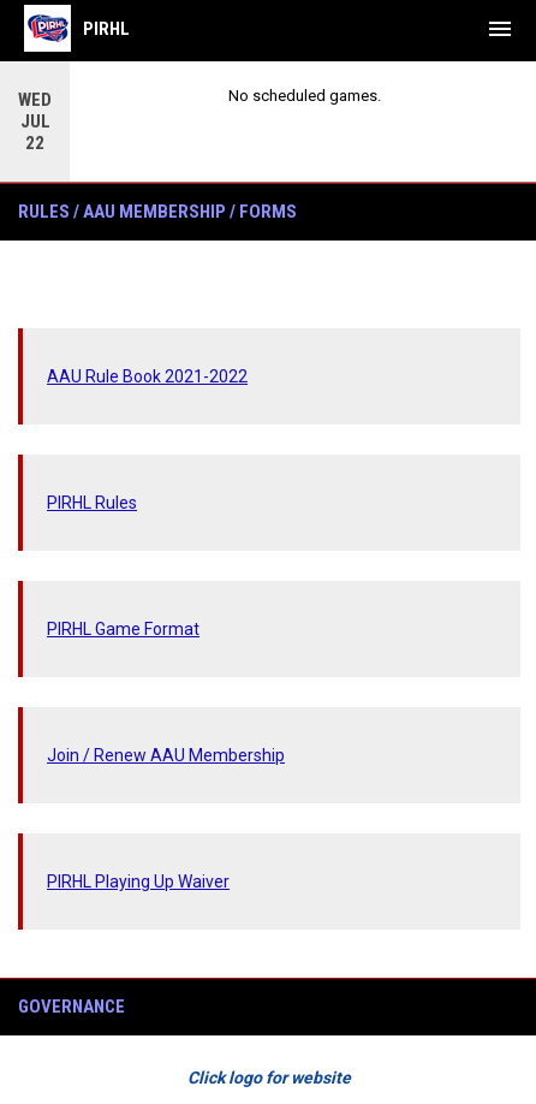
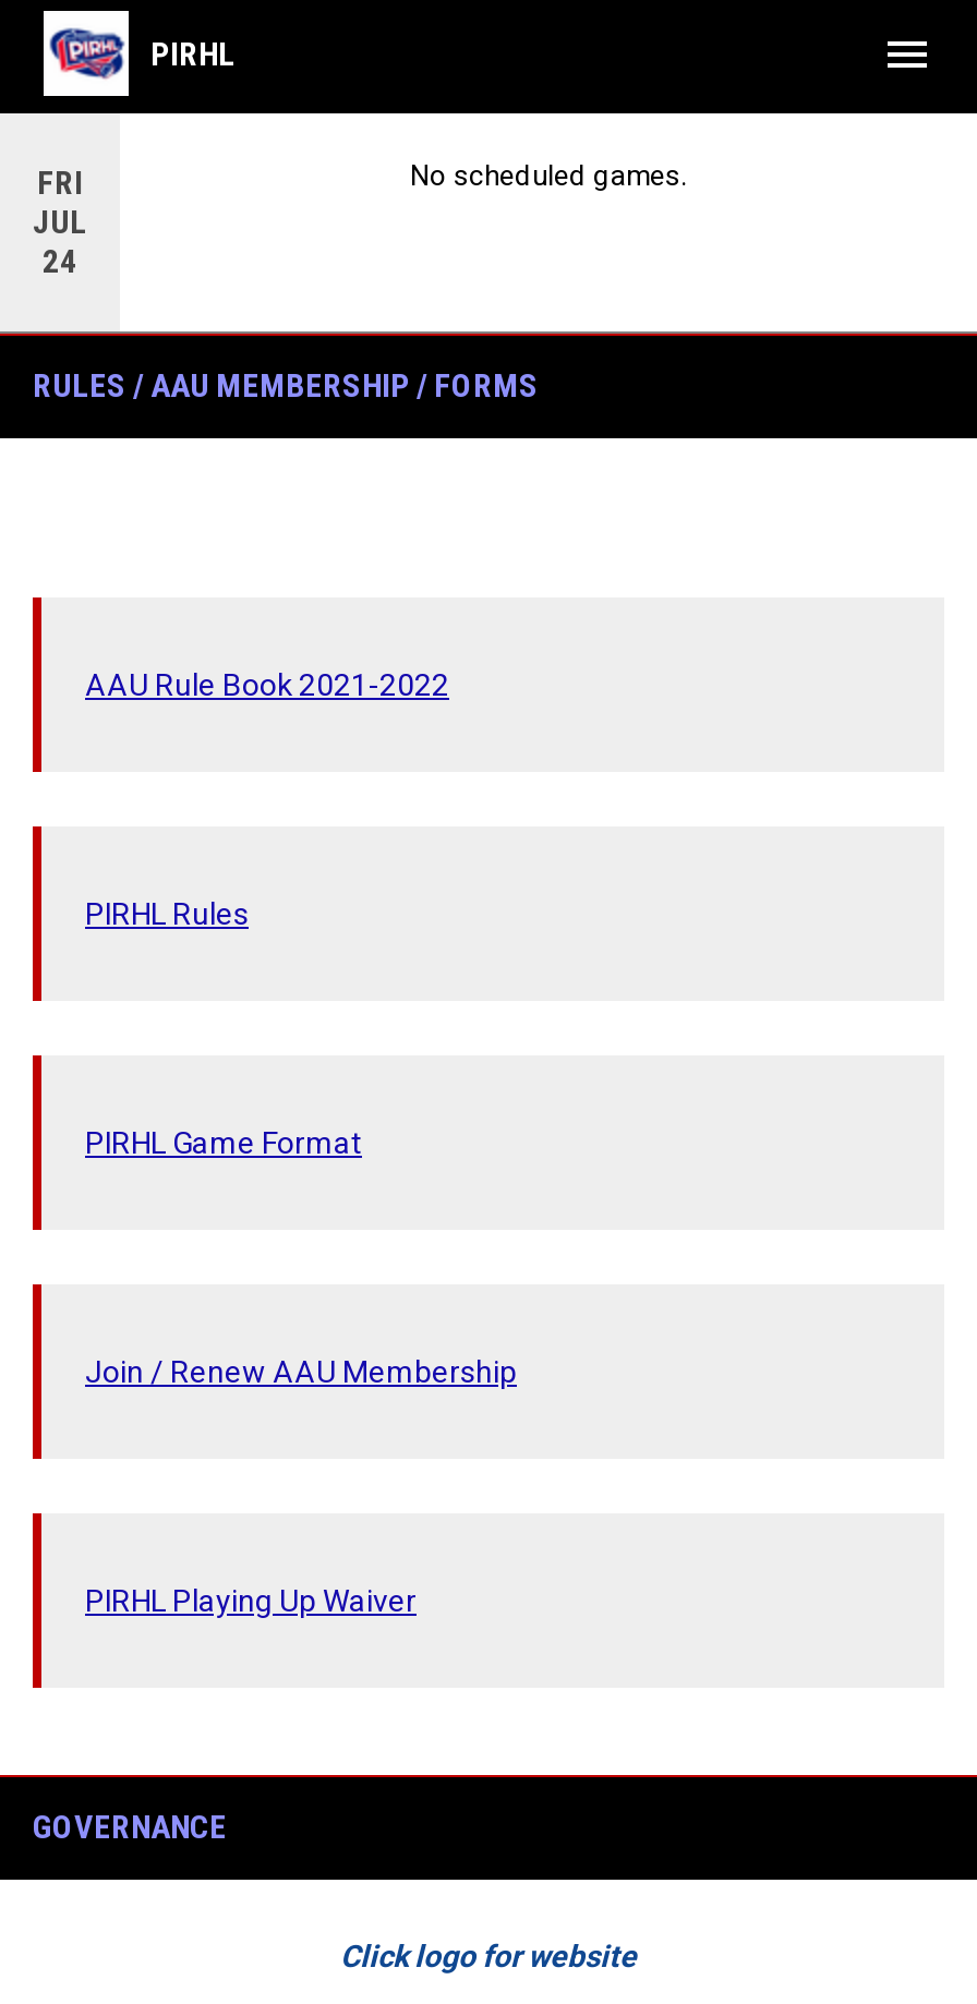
- WED
+ FRI

- 22
+ 24
